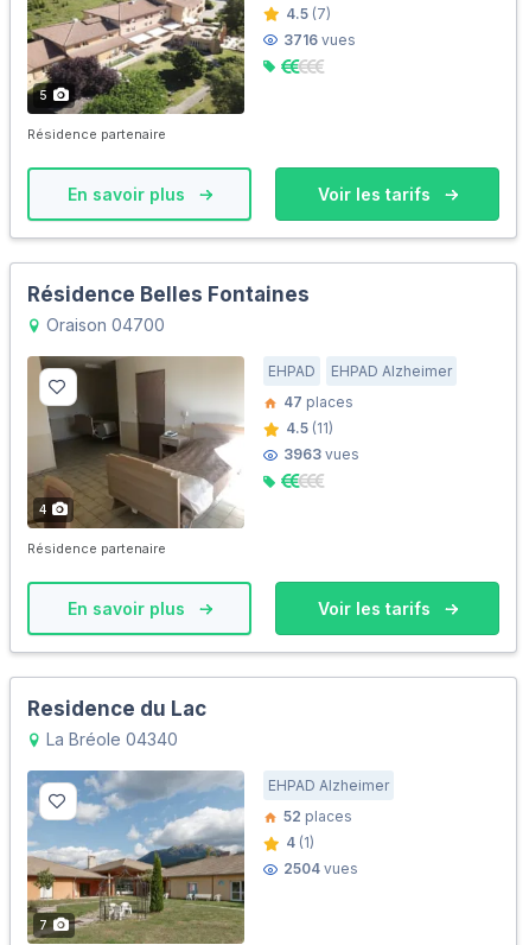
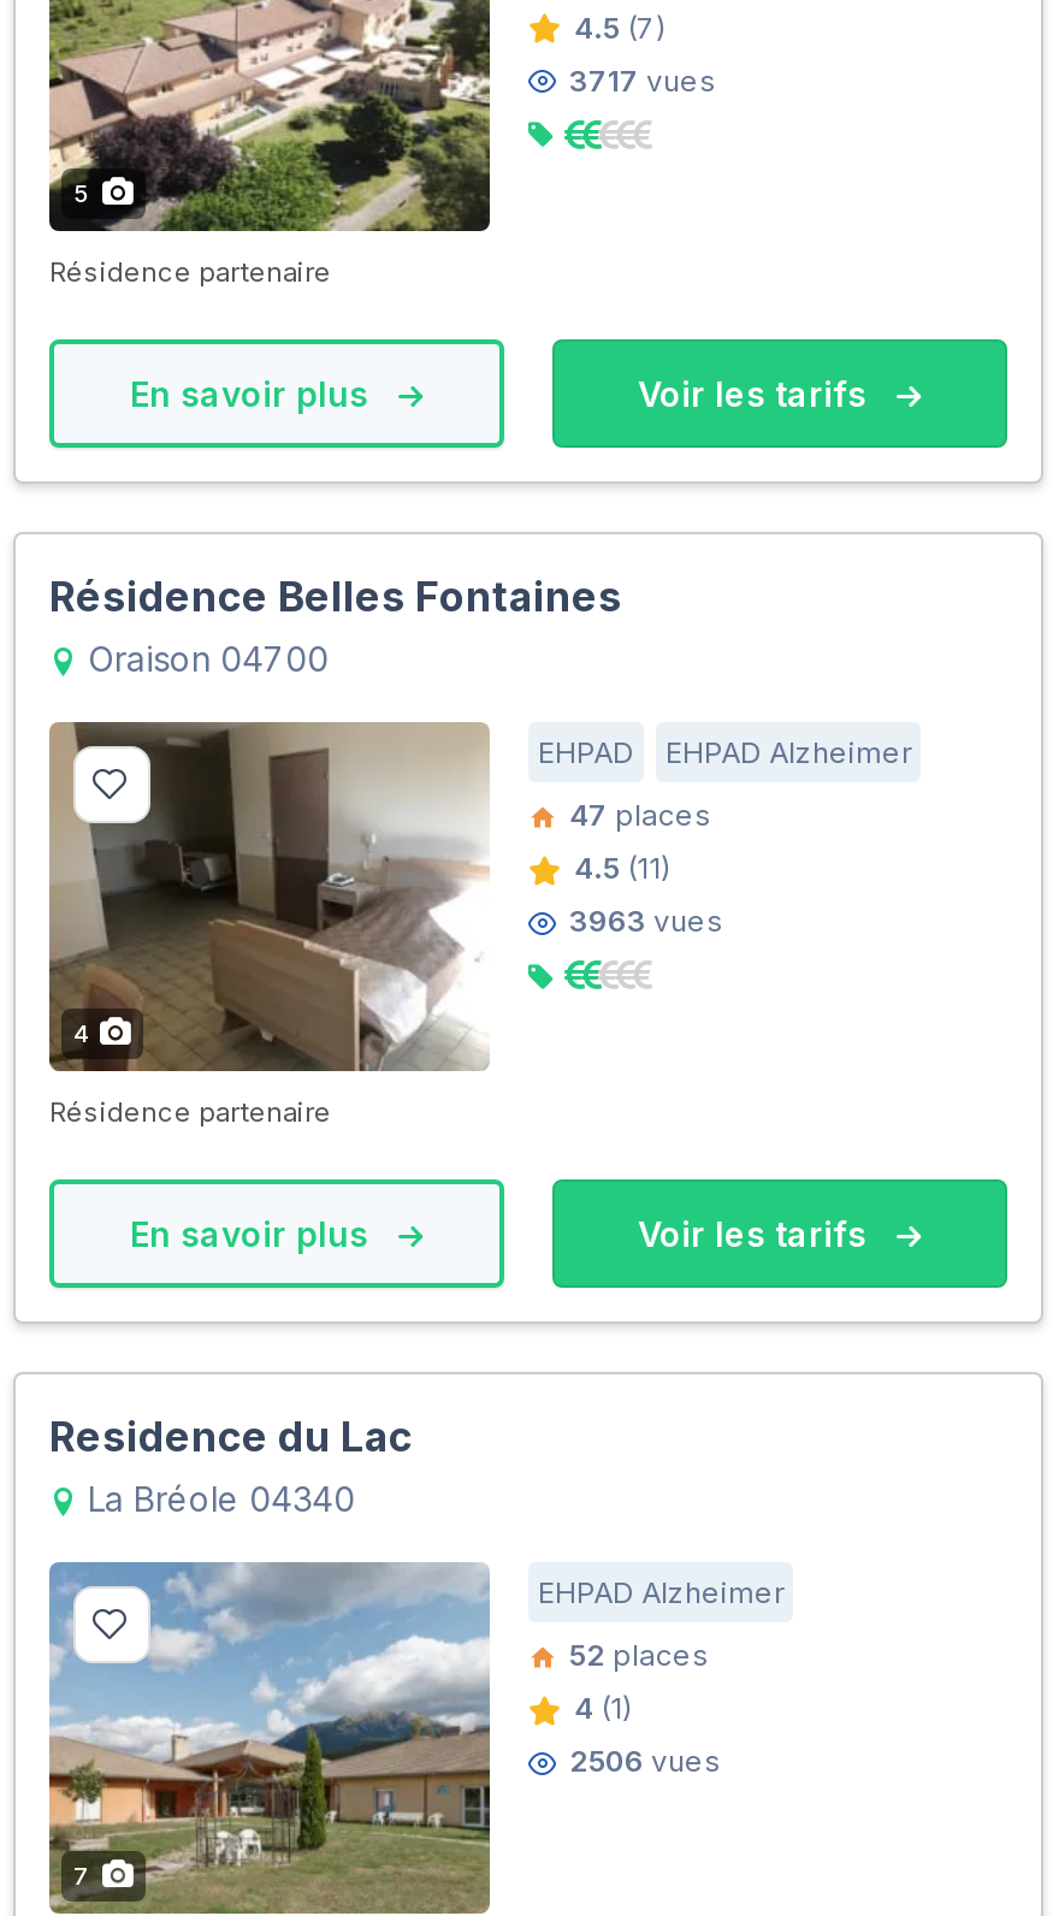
- 3716 vues
+ 3717 vues

- 2504 vues
+ 2506 vues
